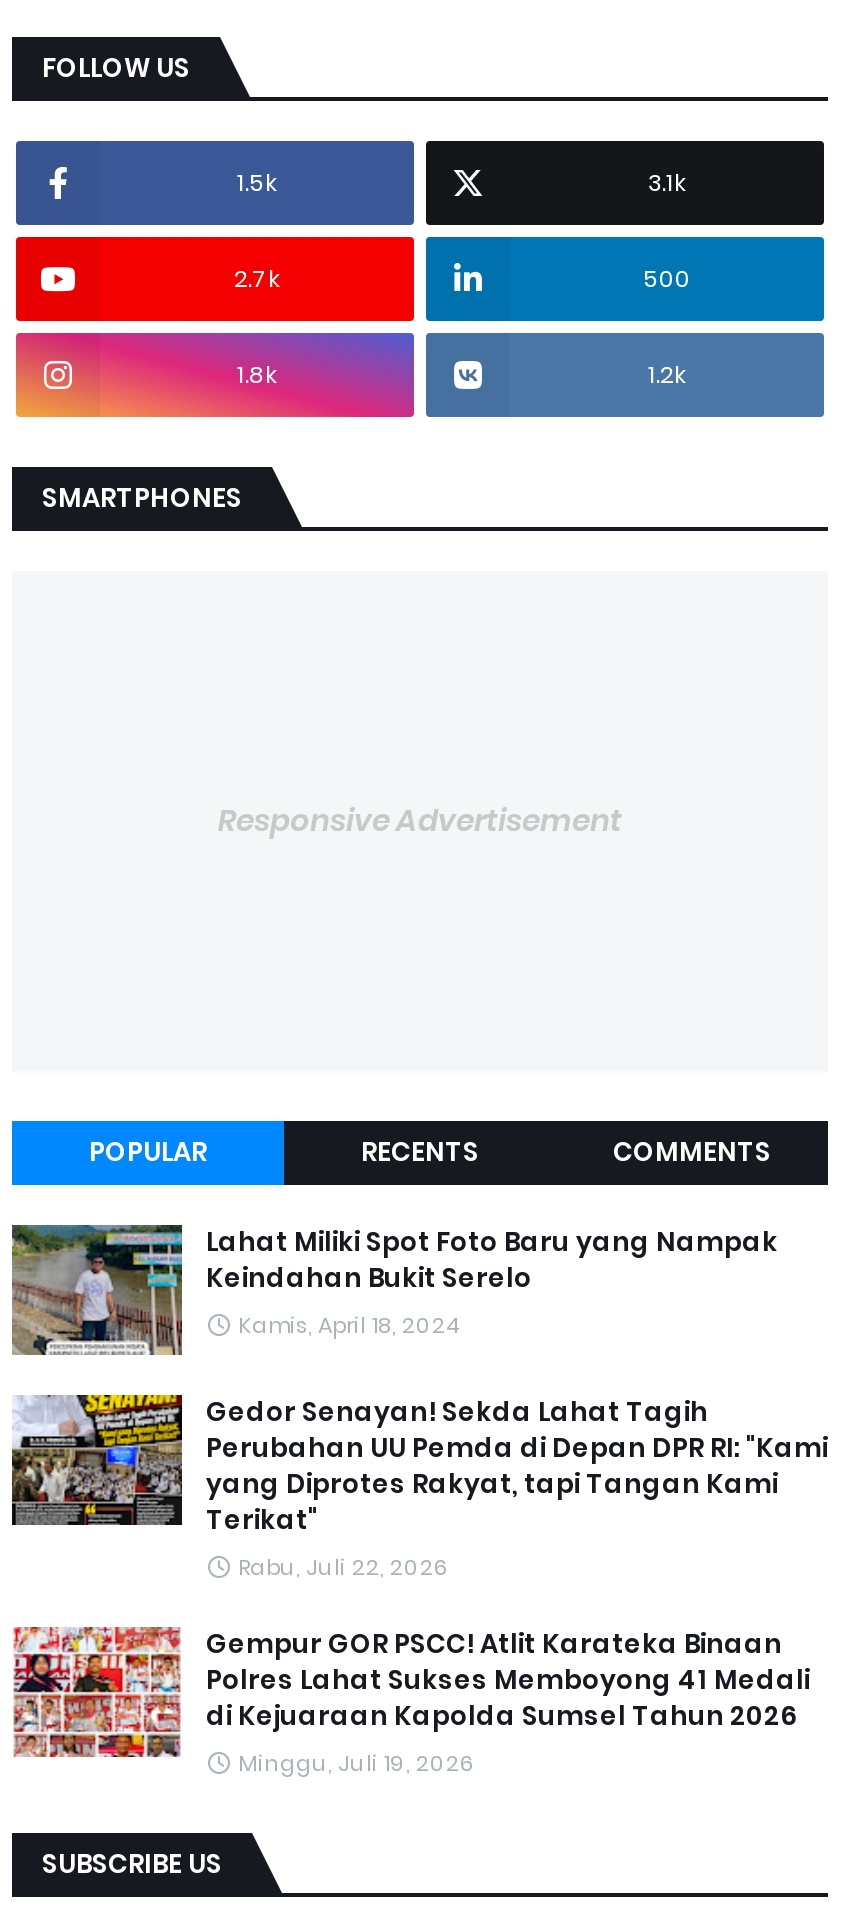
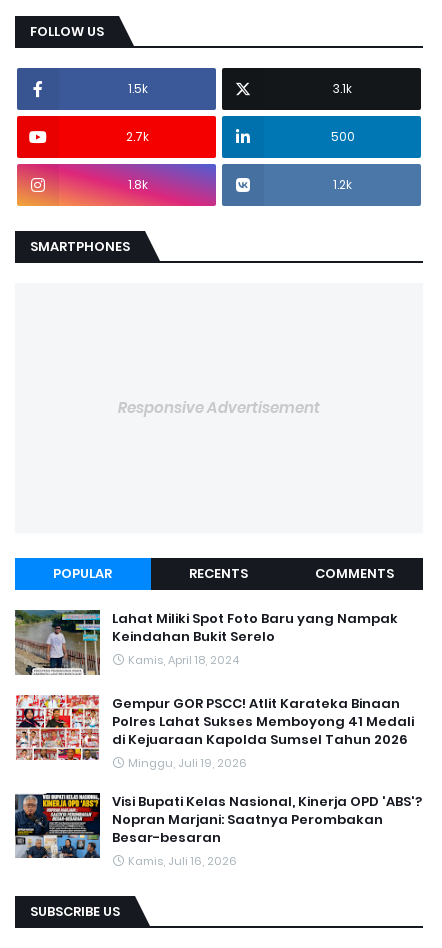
- [image]
- Gedor Senayan! Sekda Lahat Tagih
- Perubahan UU Pemda di Depan DPR RI: "Kami
- yang Diprotes Rakyat, tapi Tangan Kami
- Terikat"
- Rabu, Juli 22, 2026

moved up: [image] | Gempur GOR PSCC! Atlit Karateka Binaan | Polres Lahat Sukses Memboyong 41 Medali | di Kejuaraan Kapolda Sumsel Tahun 2026 | Minggu, Juli 19, 2026

+ [image]
+ Visi Bupati Kelas Nasional, Kinerja OPD 'ABS'?
+ Nopran Marjani: Saatnya Perombakan
+ Besar-besaran
+ Kamis, Juli 16, 2026
